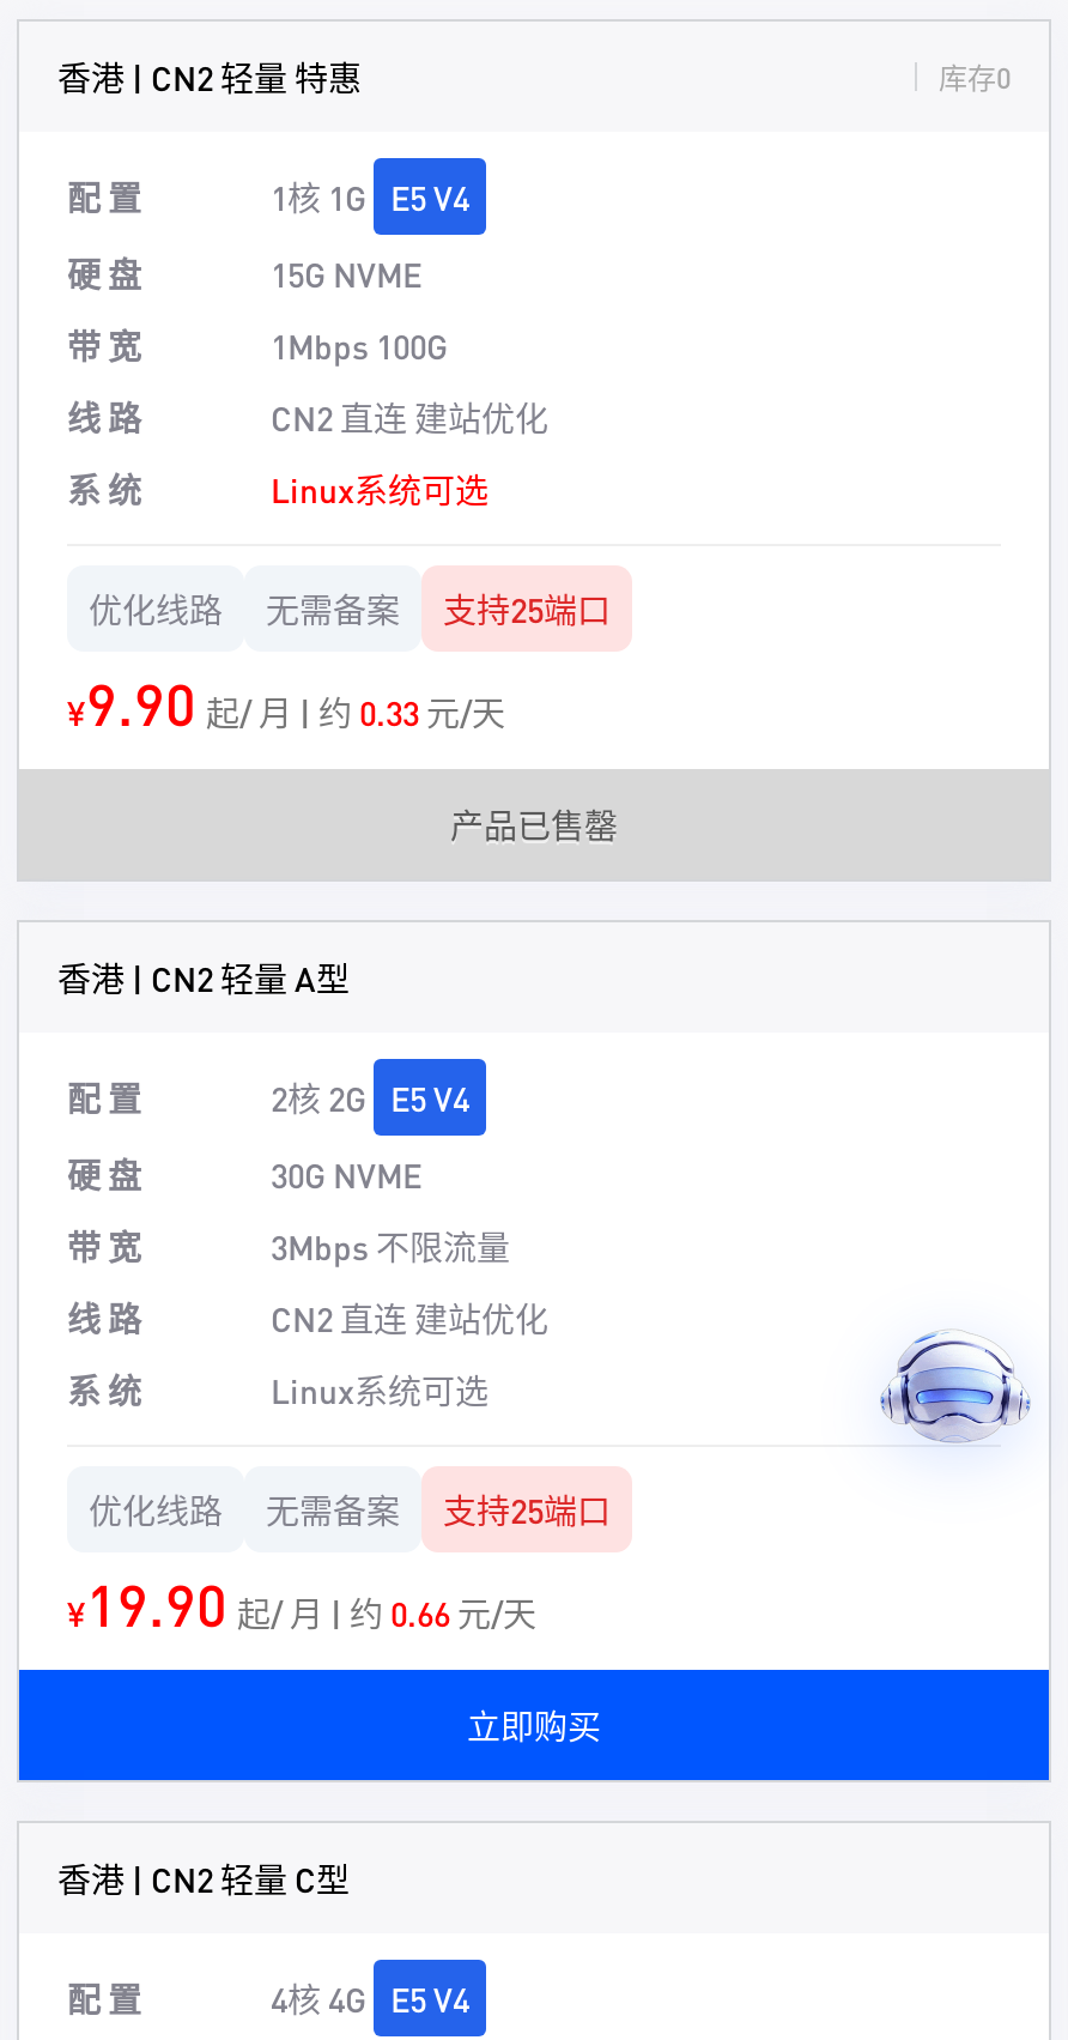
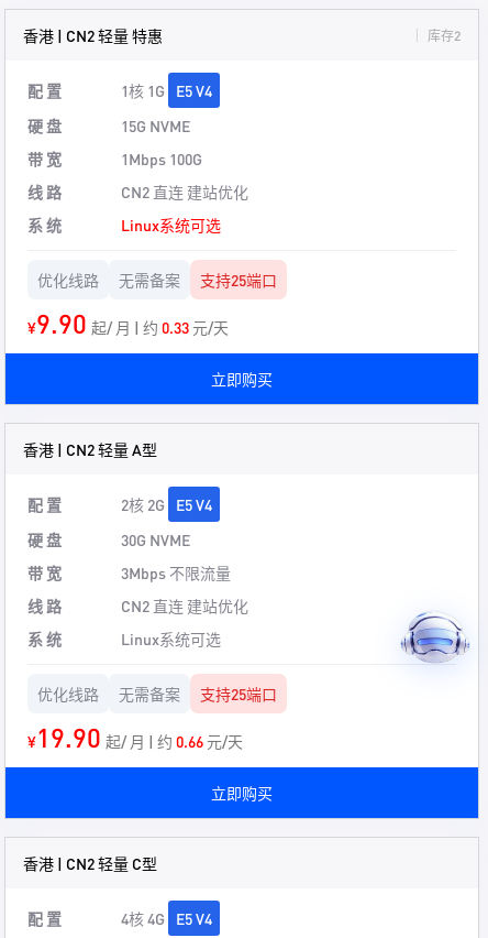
- 库存0
+ 库存2

- 产品已售罄
+ 立即购买
